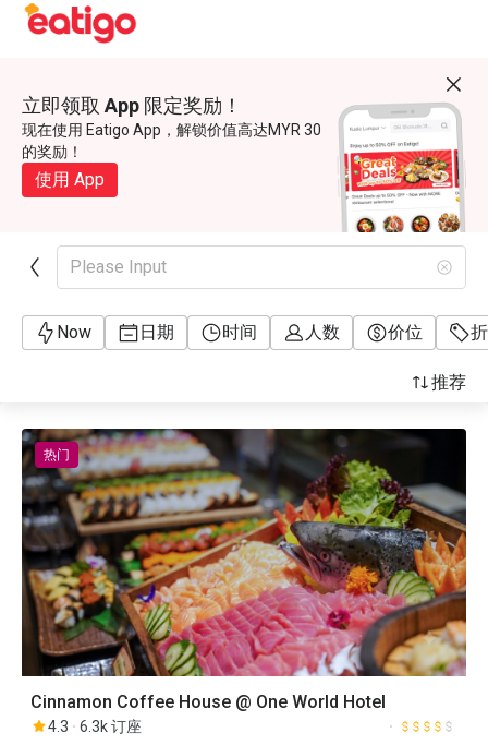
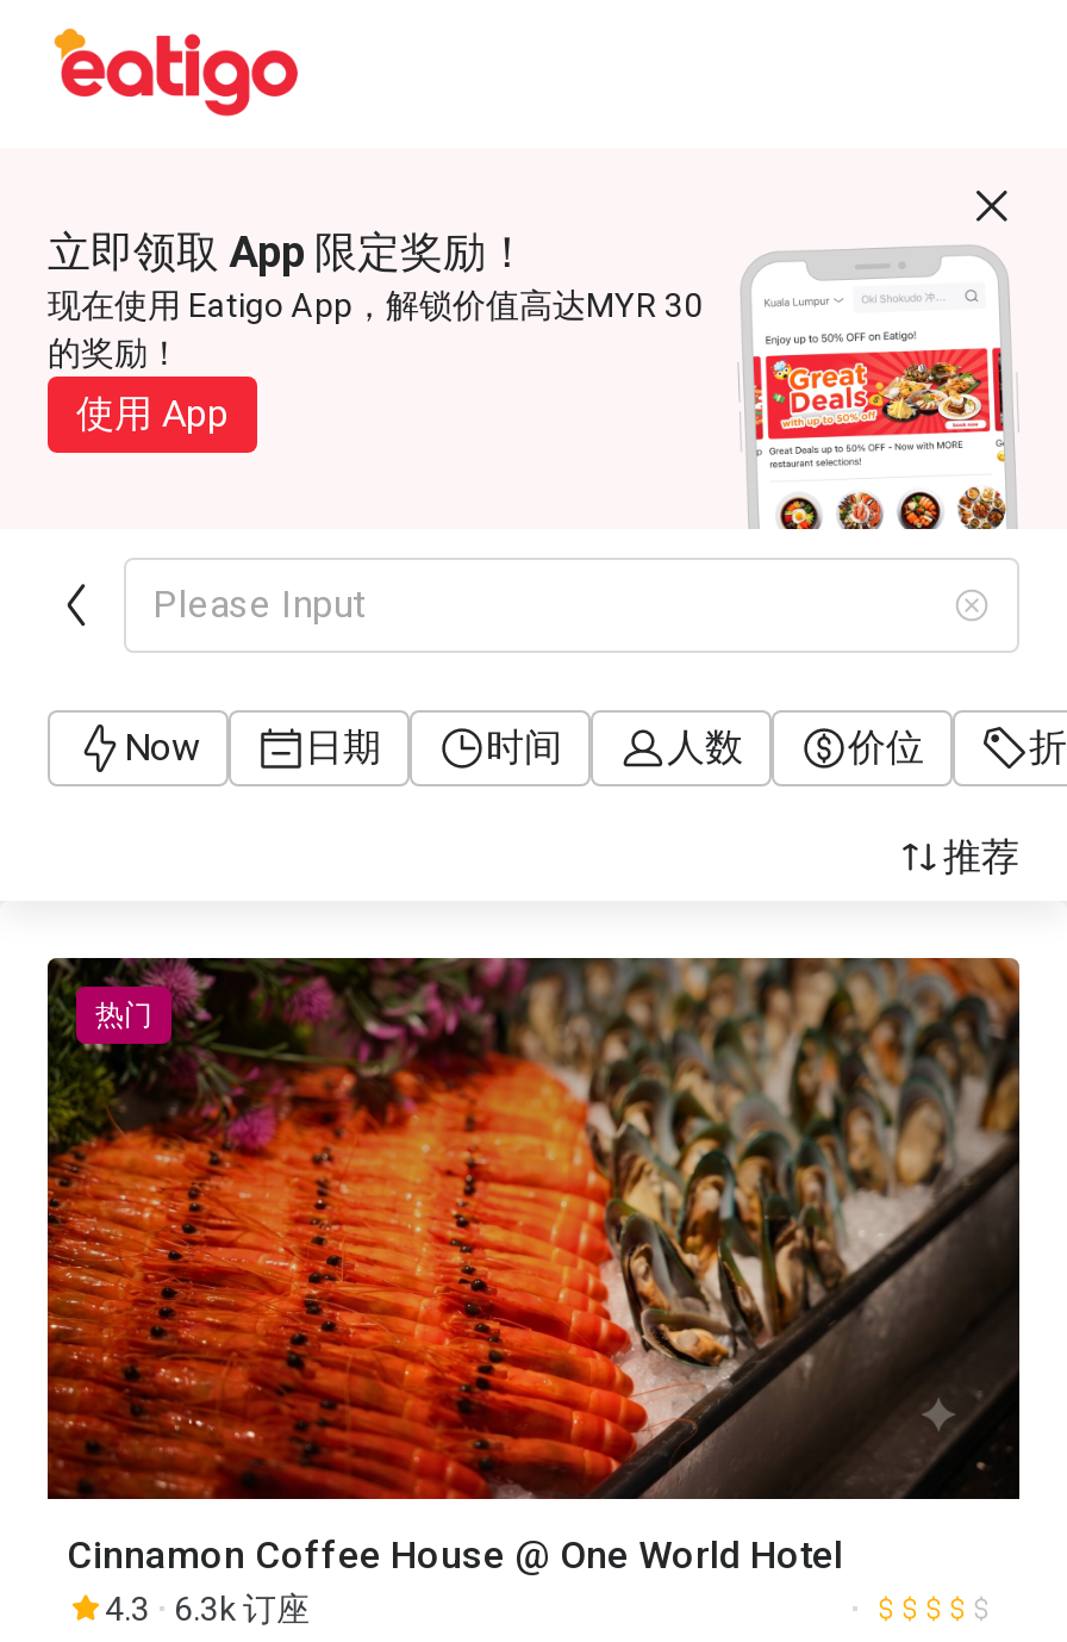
- [image]
+ [image]
